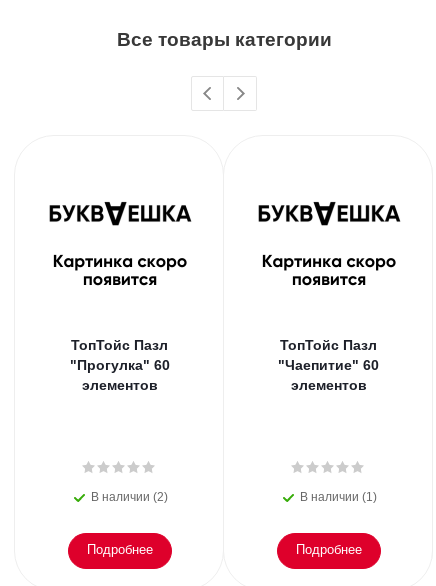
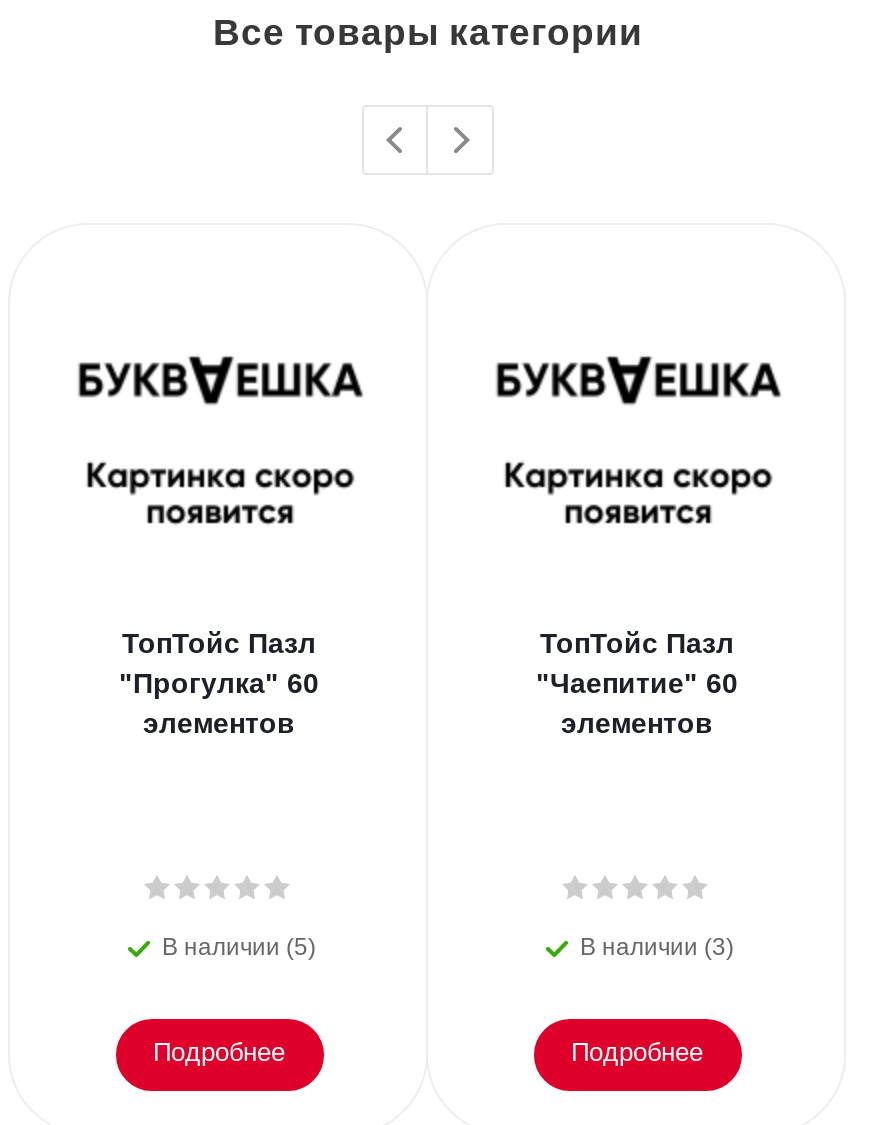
- В наличии (2)
+ В наличии (5)

- В наличии (1)
+ В наличии (3)
